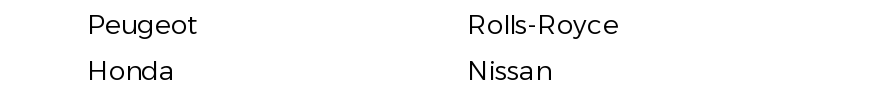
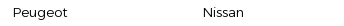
- Rolls-Royce
- Honda
